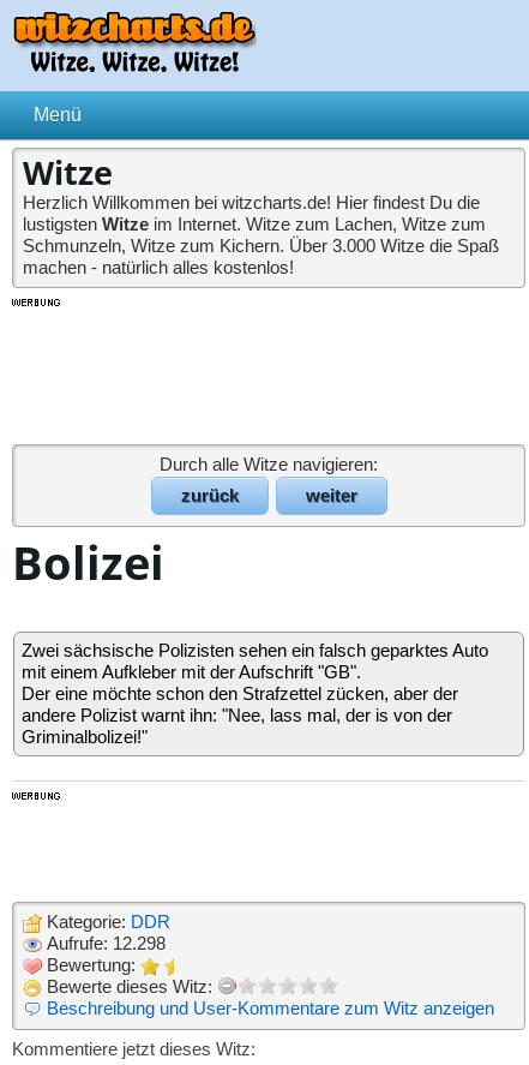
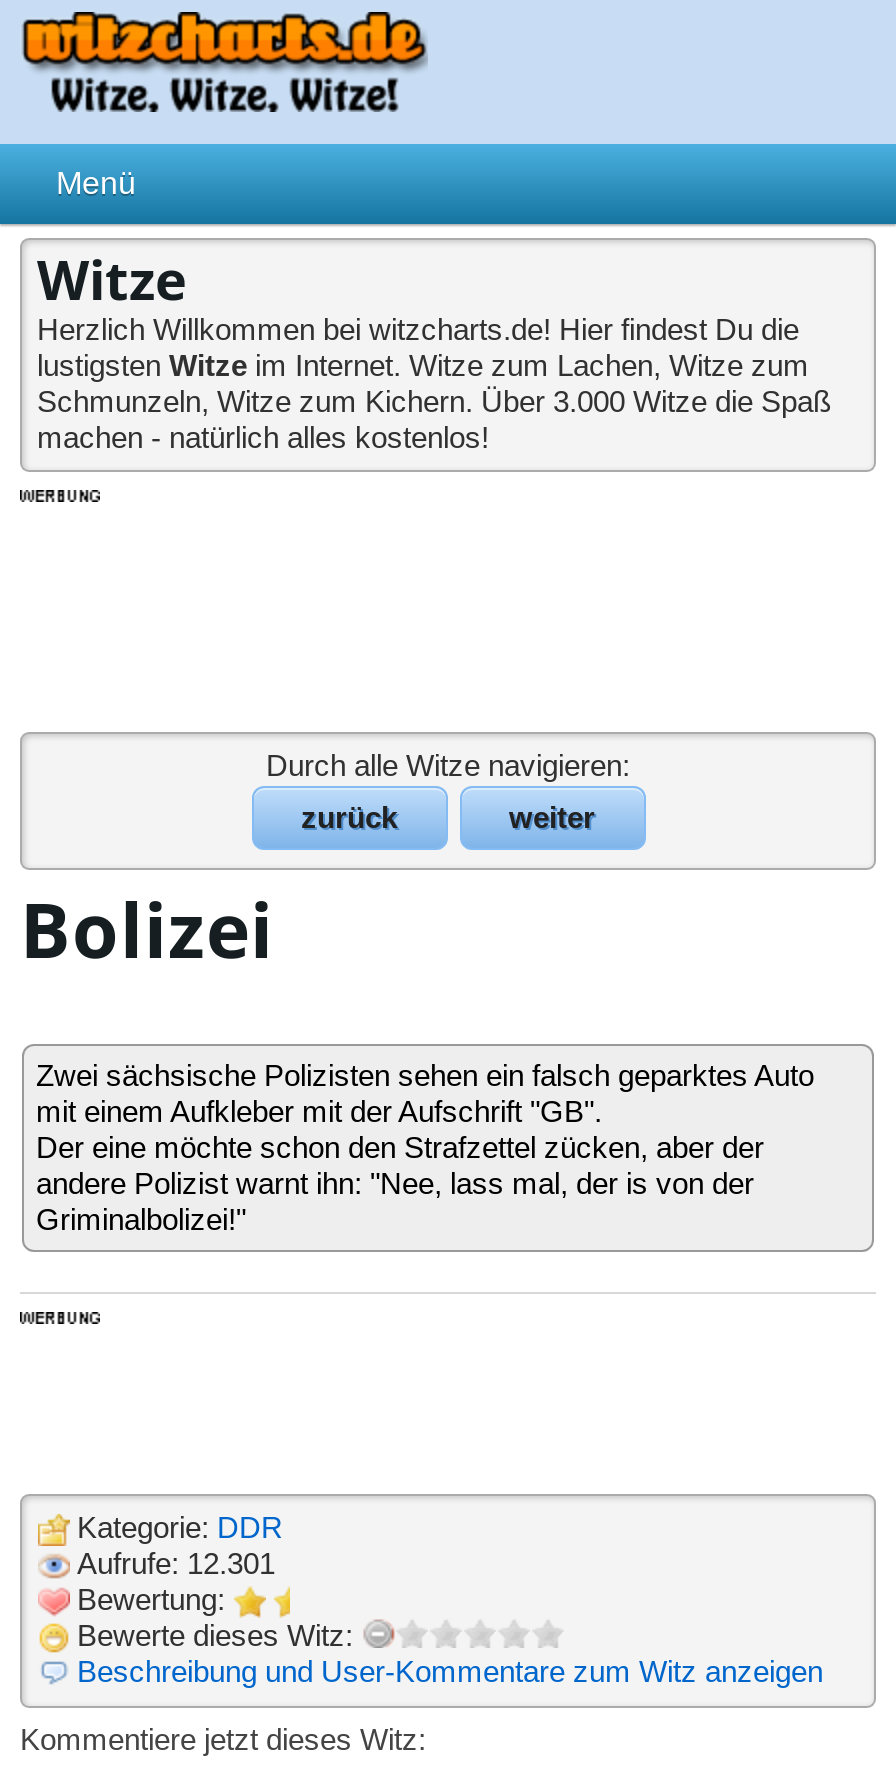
- Aufrufe: 12.298
+ Aufrufe: 12.301
